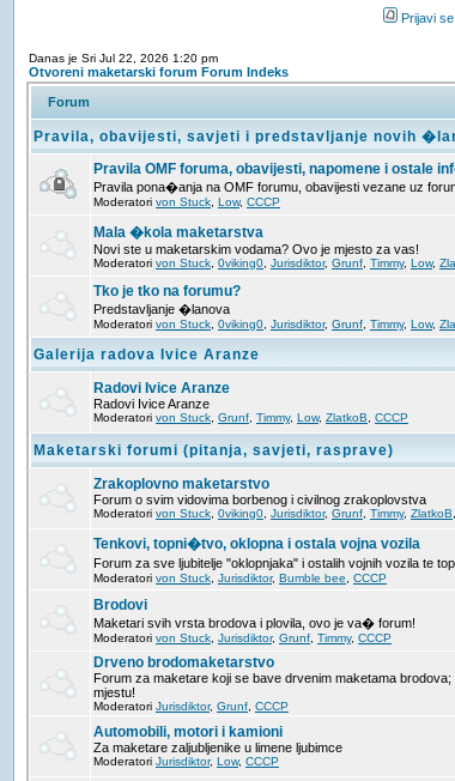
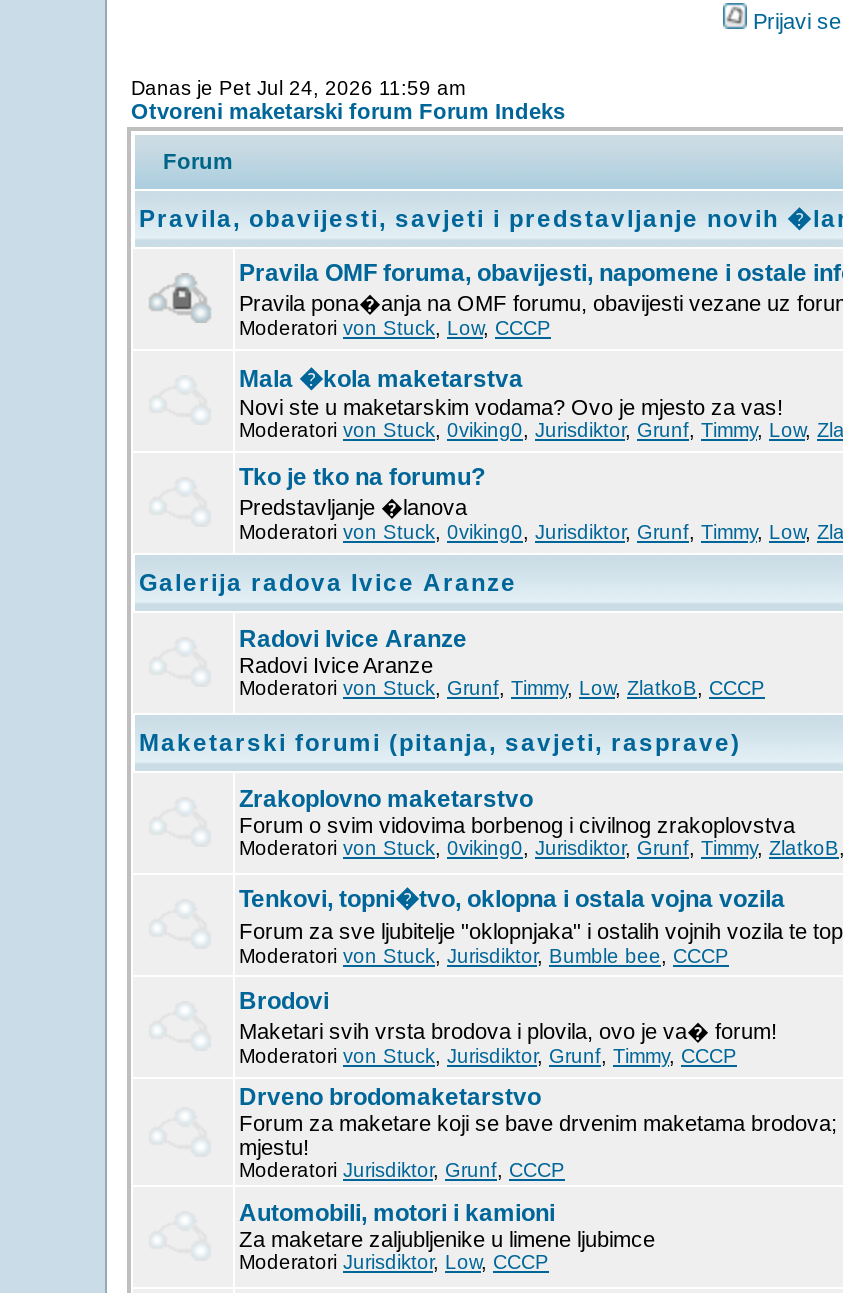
- Danas je Sri Jul 22, 2026 1:20 pm
+ Danas je Pet Jul 24, 2026 11:59 am
